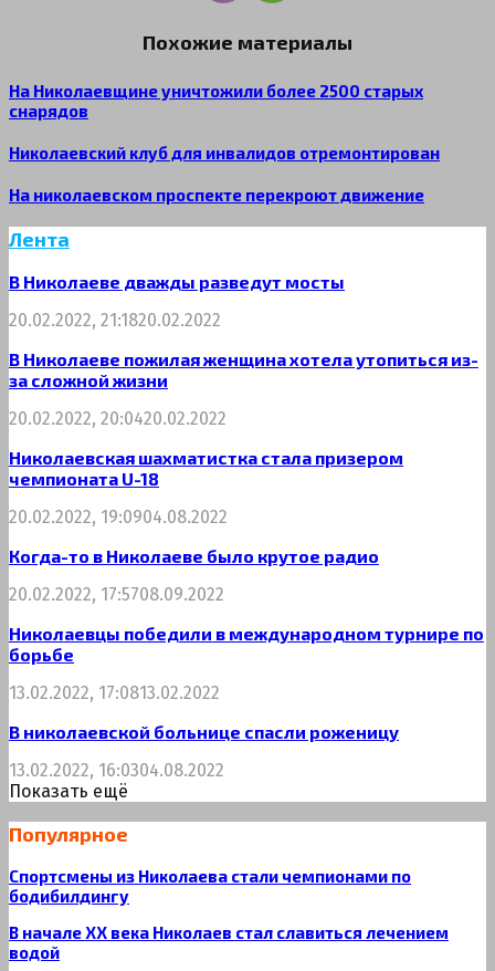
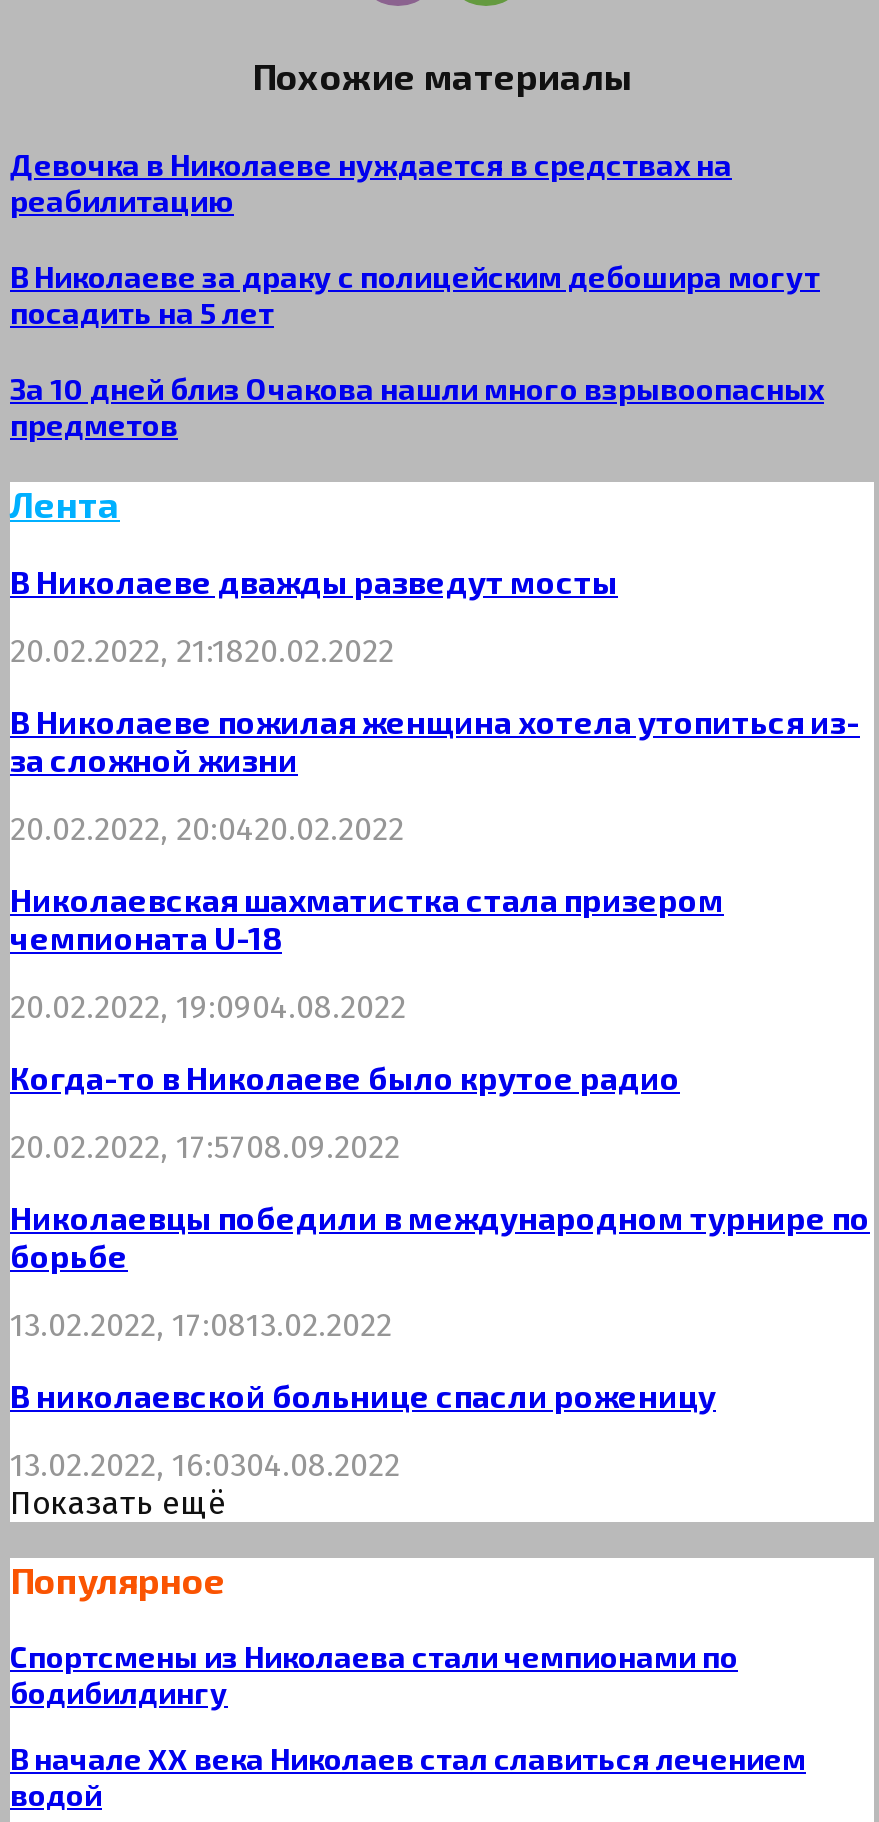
- На Николаевщине уничтожили более 2500 старых
- снарядов
+ Девочка в Николаеве нуждается в средствах на
+ реабилитацию

- Николаевский клуб для инвалидов отремонтирован
+ В Николаеве за драку с полицейским дебошира могут
+ посадить на 5 лет

- На николаевском проспекте перекроют движение
+ За 10 дней близ Очакова нашли много взрывоопасных
+ предметов
